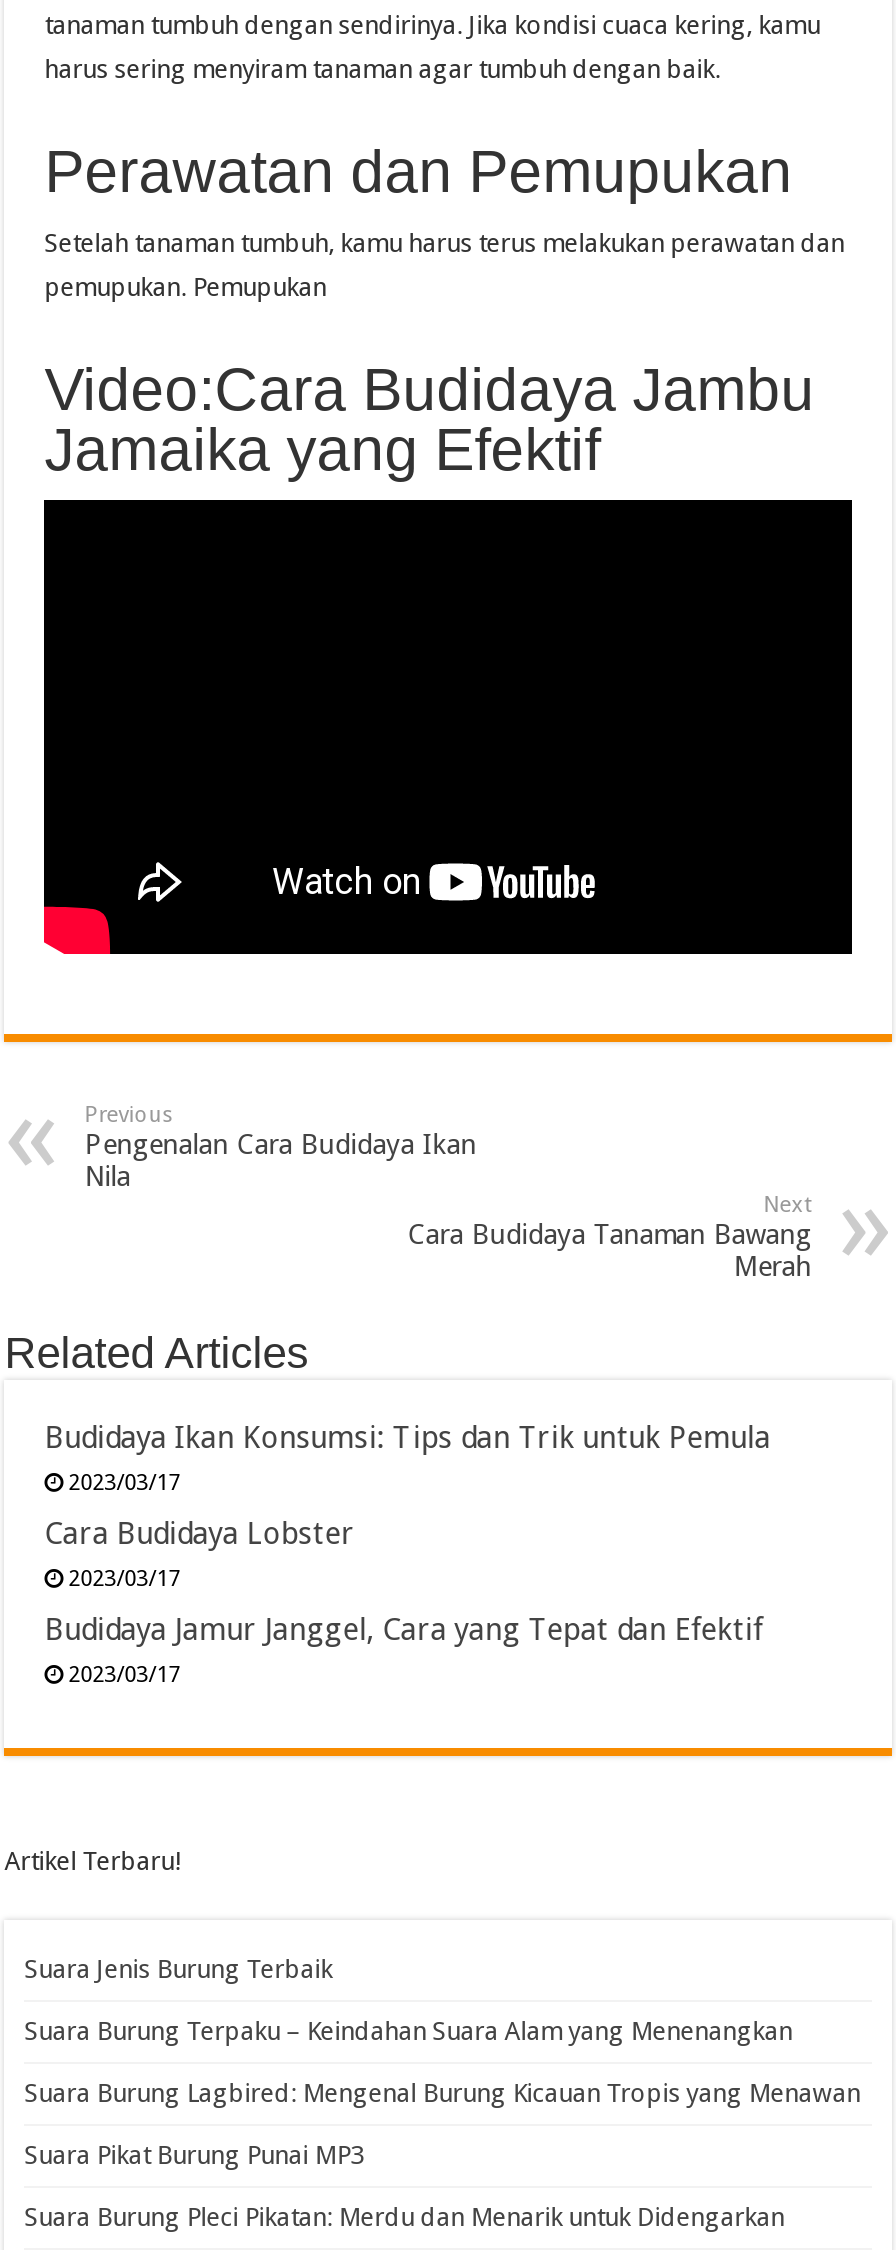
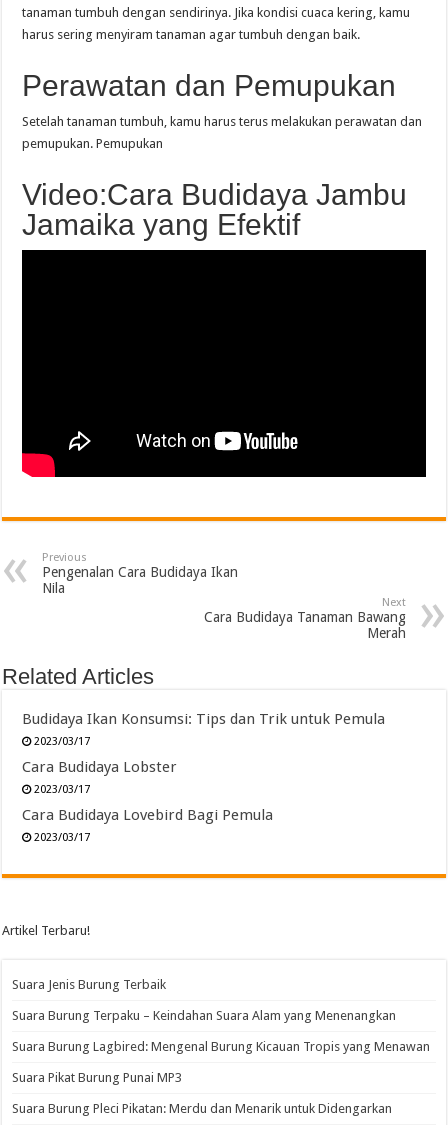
- Budidaya Jamur Janggel, Cara yang Tepat dan Efektif
+ Cara Budidaya Lovebird Bagi Pemula
